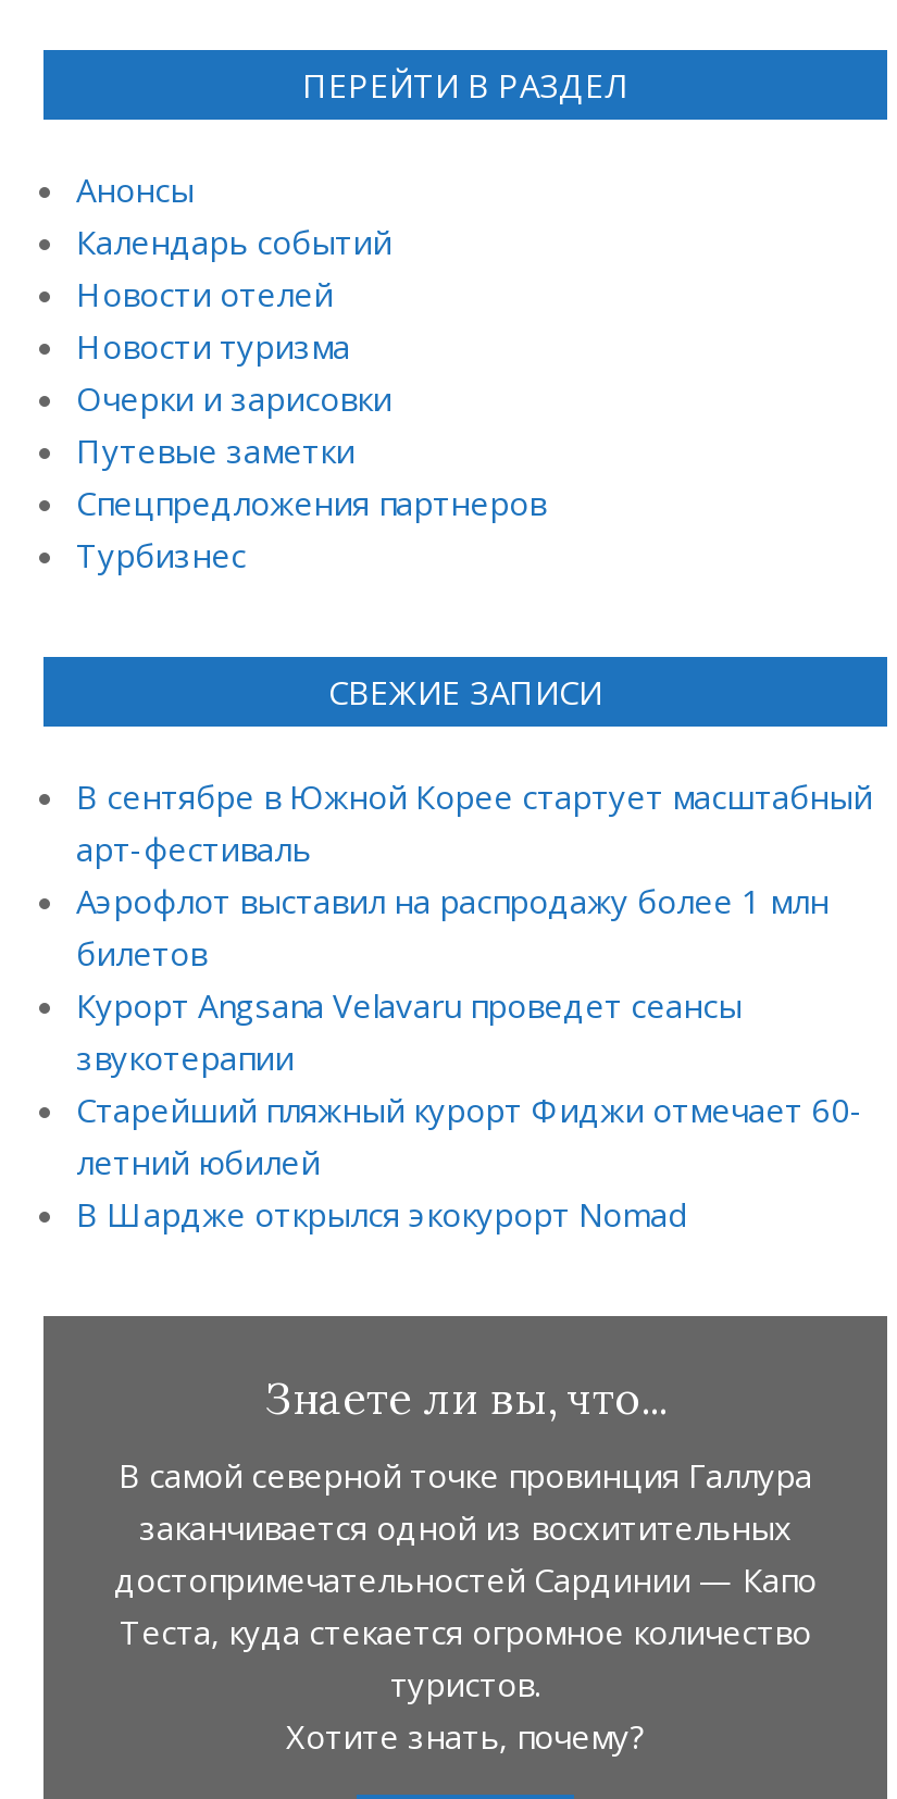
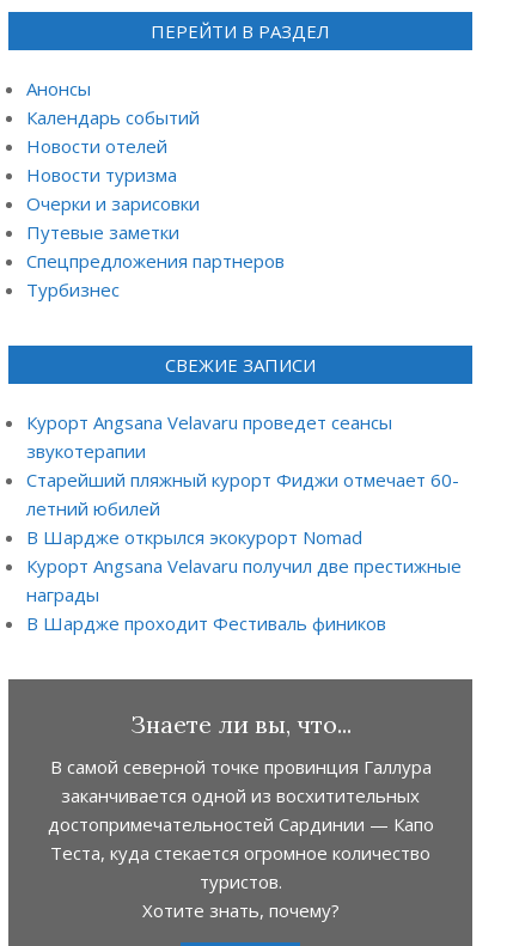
- В сентябре в Южной Корее стартует масштабный
- арт-фестиваль
- Аэрофлот выставил на распродажу более 1 млн
- билетов

moved up: Курорт Angsana Velavaru проведет сеансы | звукотерапии | Старейший пляжный курорт Фиджи отмечает 60- | летний юбилей

+ Курорт Angsana Velavaru получил две престижные
+ награды
+ В Шардже проходит Фестиваль фиников
